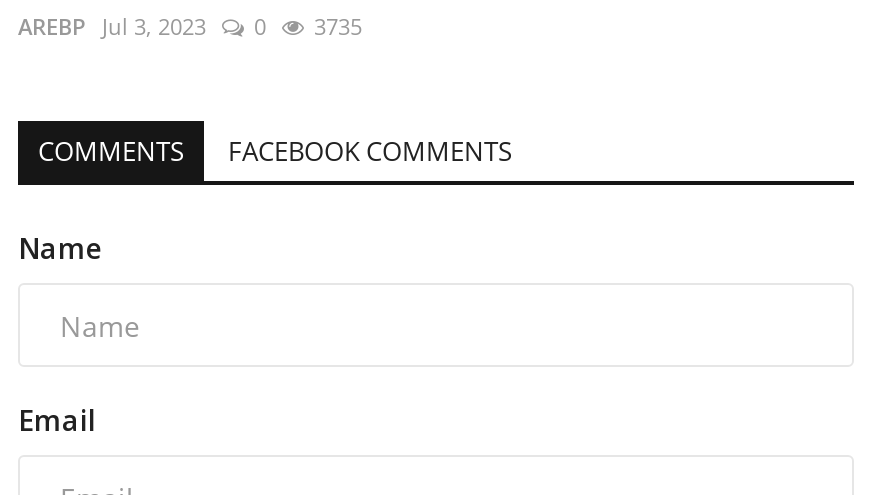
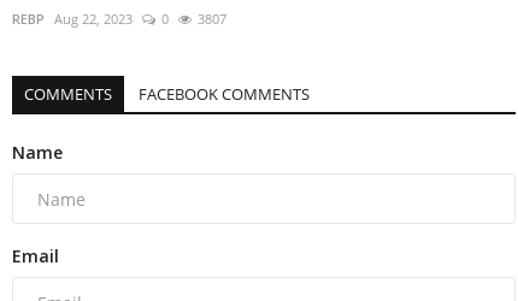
- AREBP Jul 3, 2023
+ REBP Aug 22, 2023

- 3735
+ 3807
